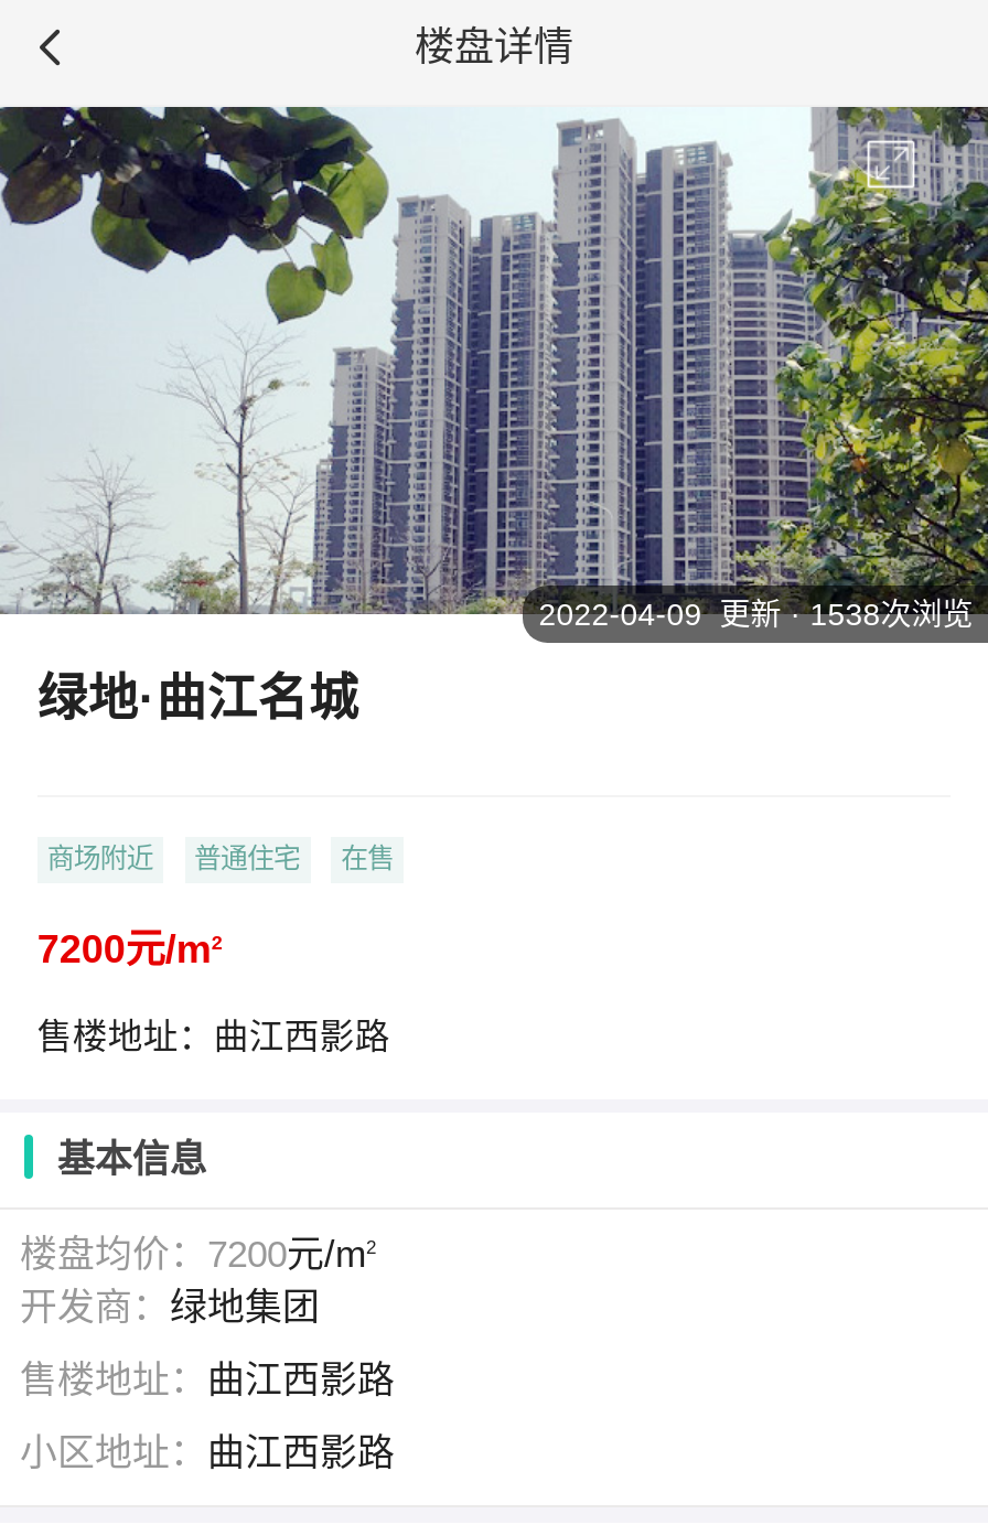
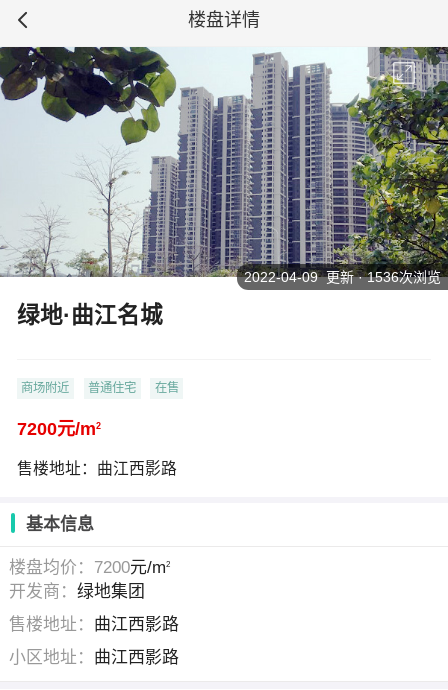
- 2022-04-09 更新 · 1538次浏览
+ 2022-04-09 更新 · 1536次浏览
